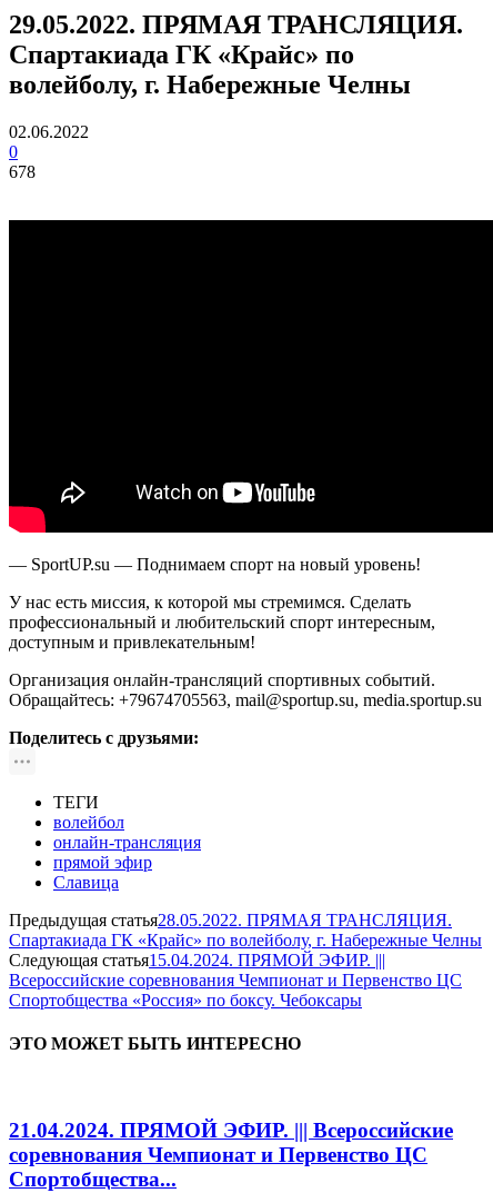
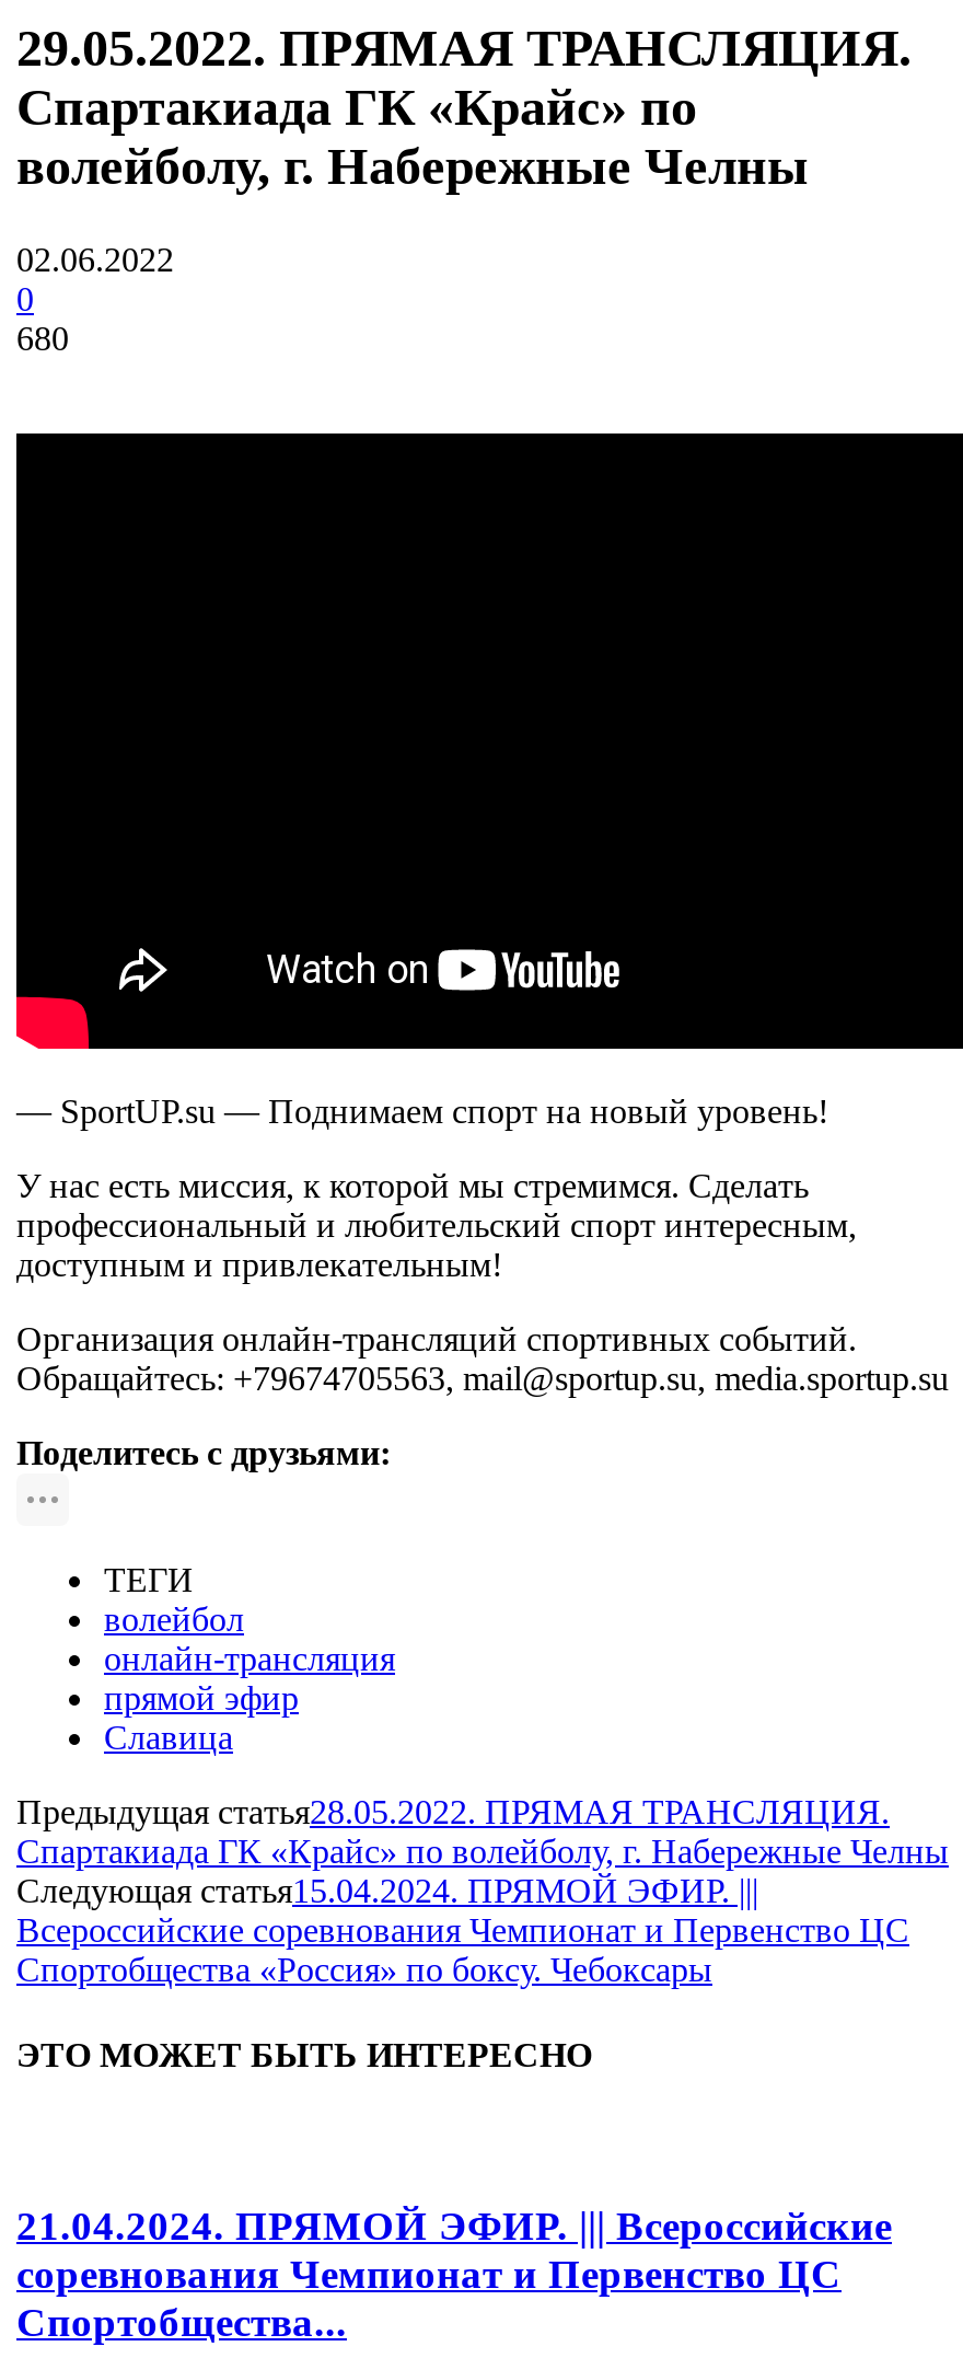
- 678
+ 680
